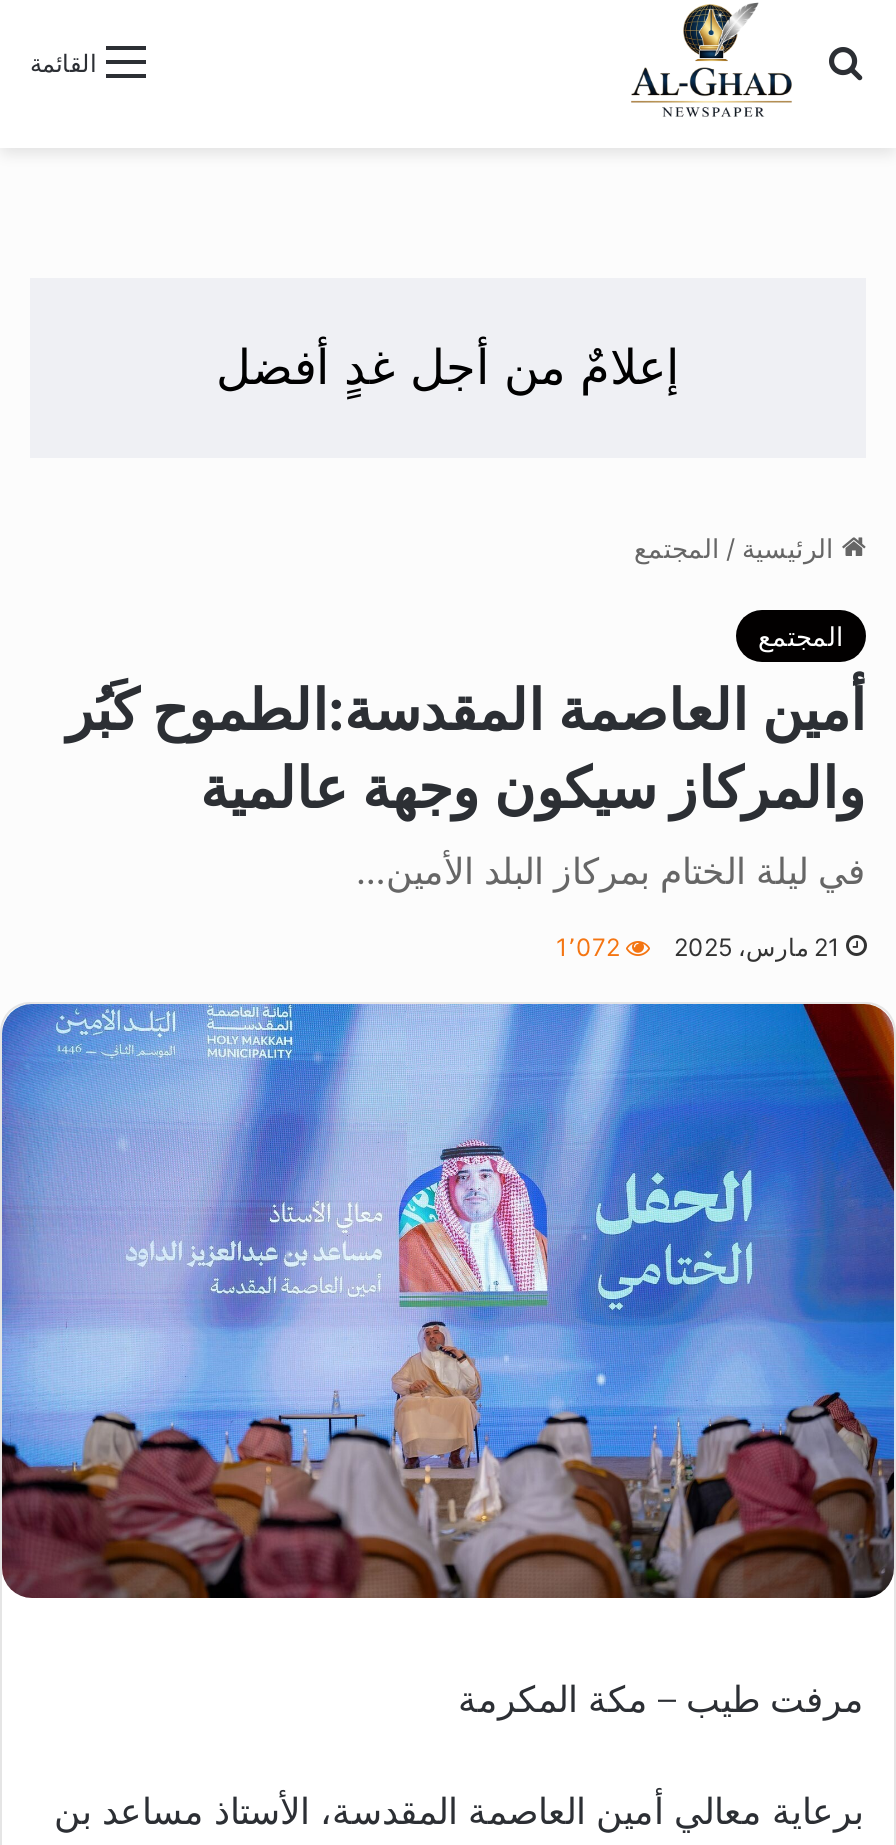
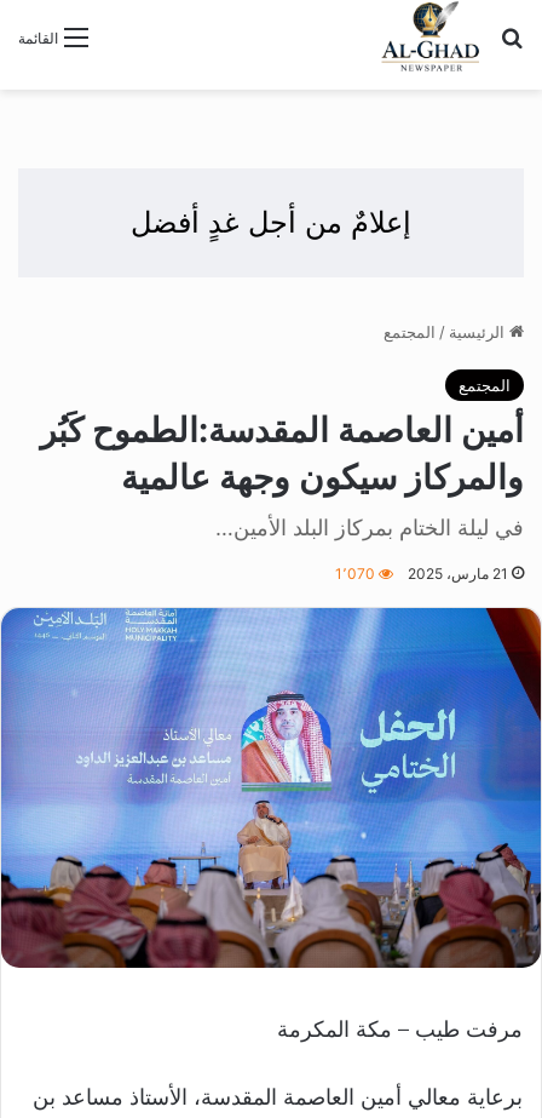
- 1٬072
+ 1٬070
